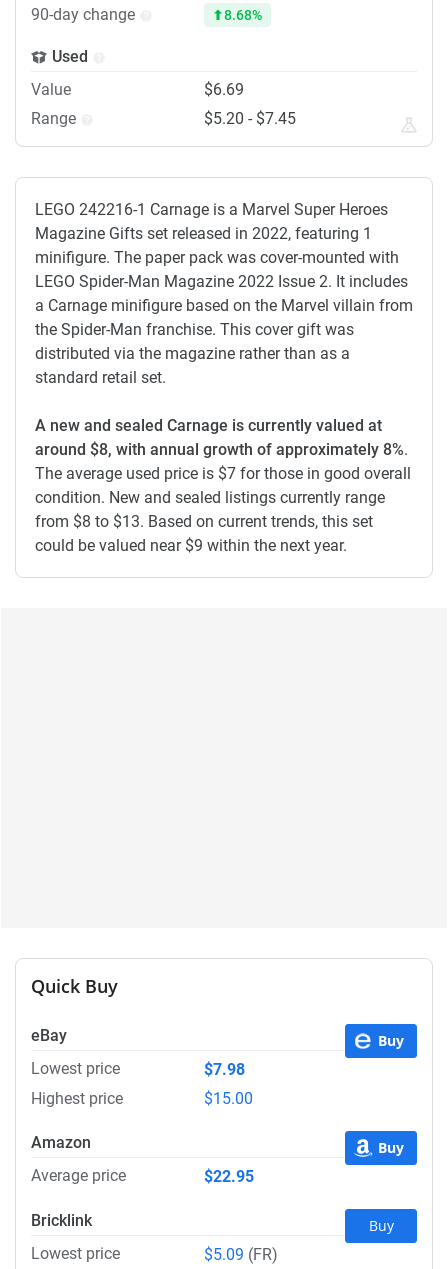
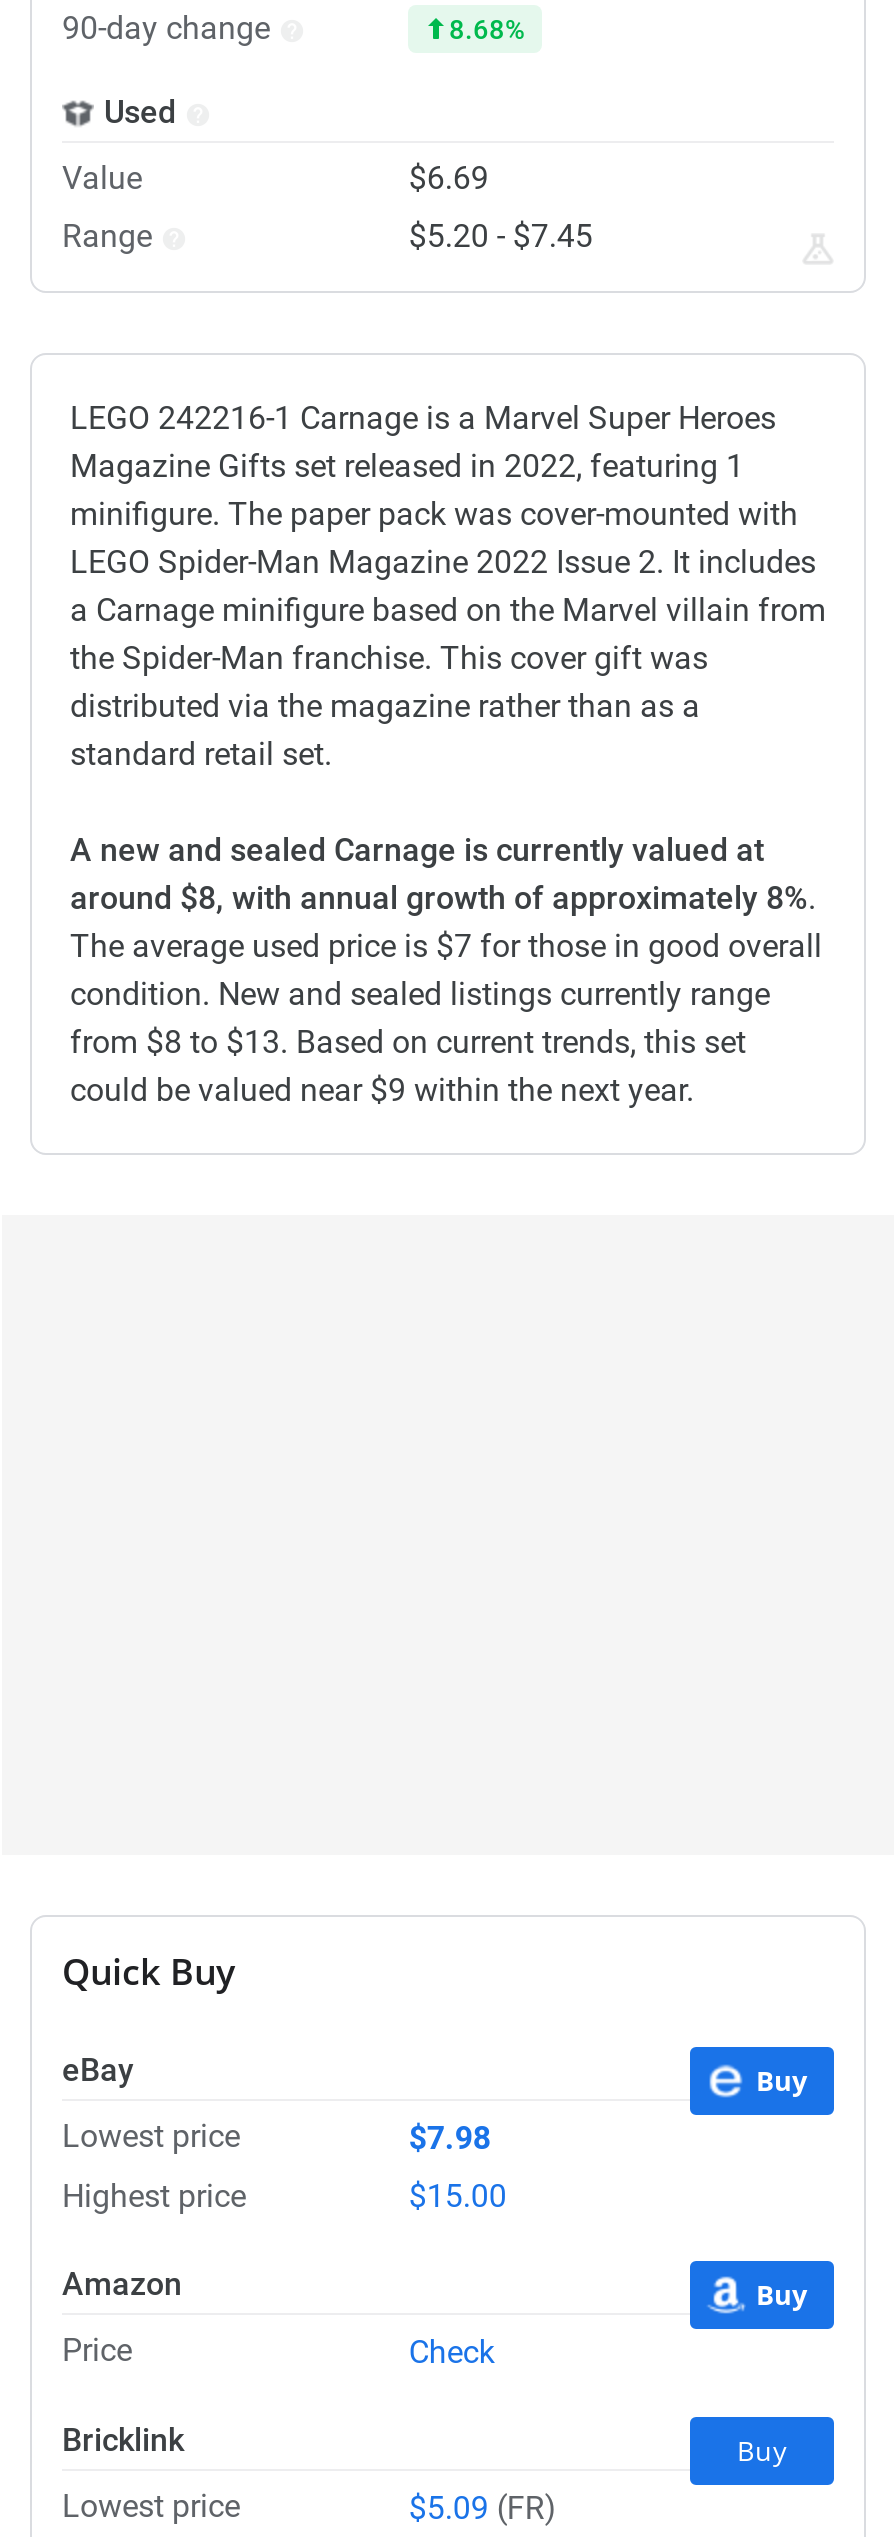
- Average price
- $22.95
+ Price
+ Check
